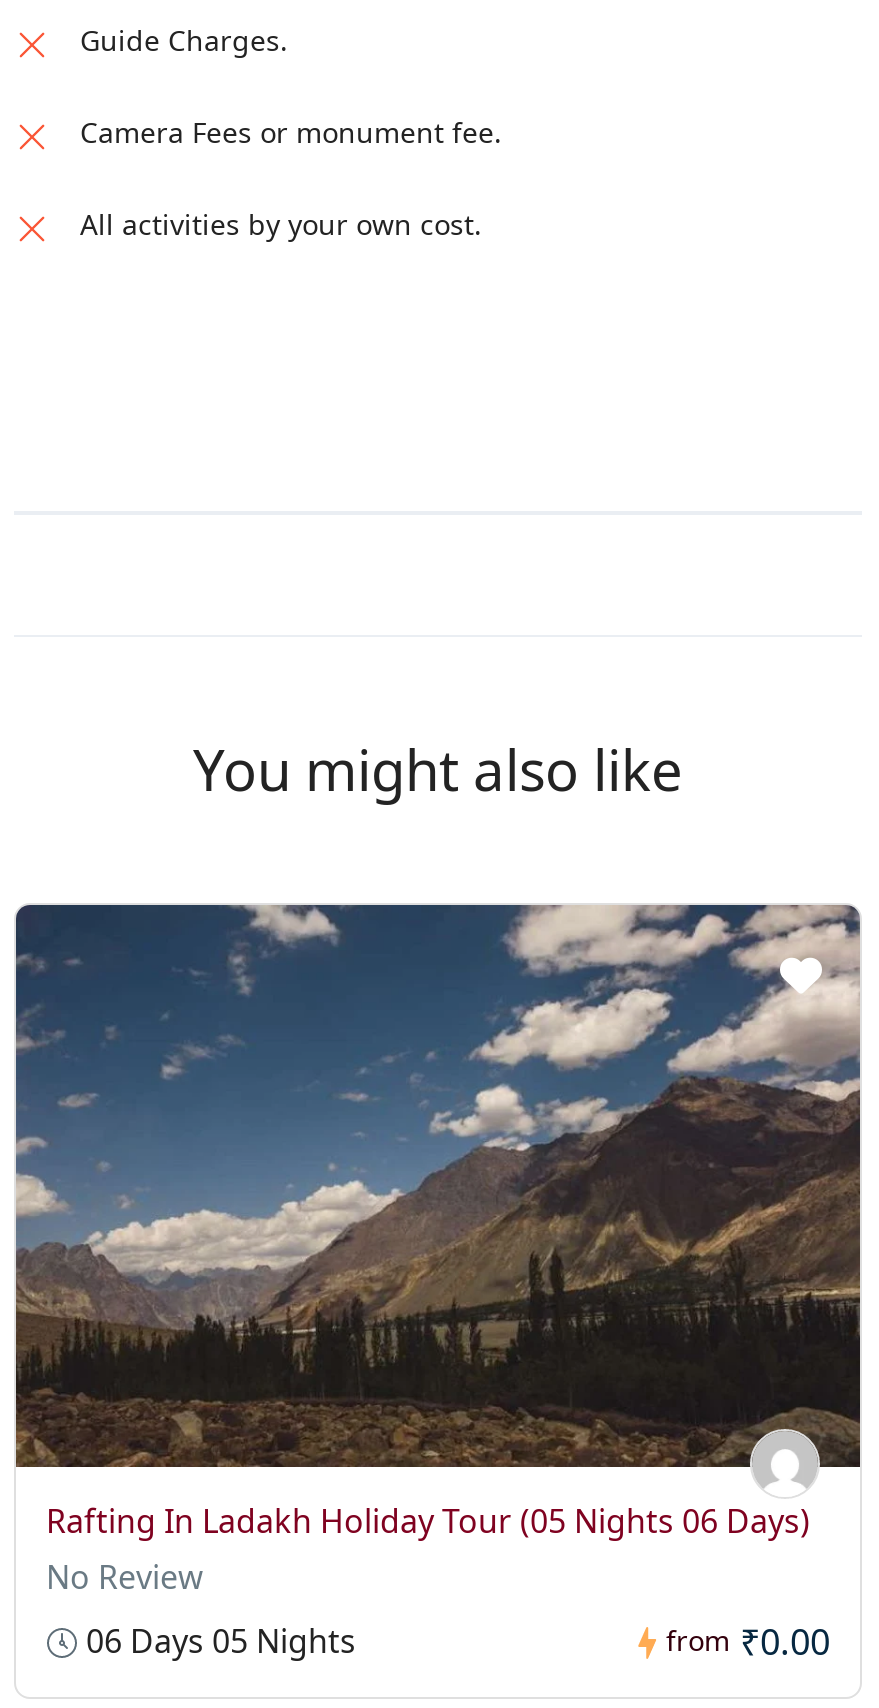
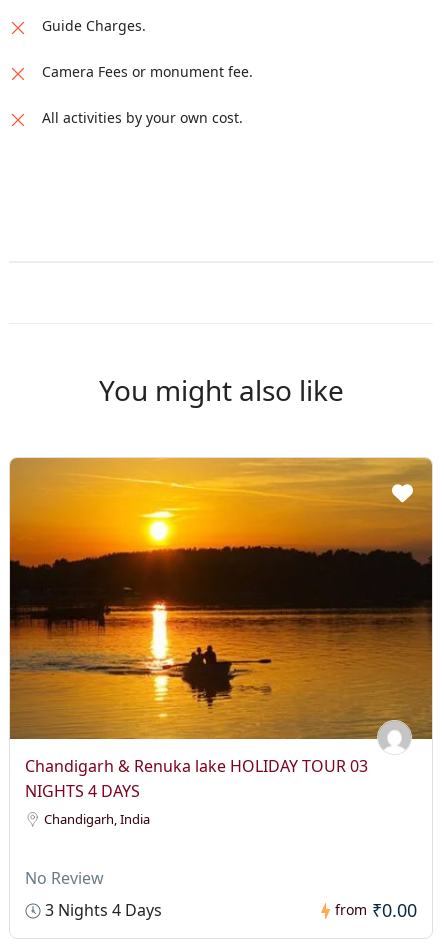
- [image]
- Rafting In Ladakh Holiday Tour (05 Nights 06 Days)
+ [image]
+ Chandigarh & Renuka lake HOLIDAY TOUR 03
+ NIGHTS 4 DAYS
+ Chandigarh, India

- 06 Days 05 Nights
+ 3 Nights 4 Days
